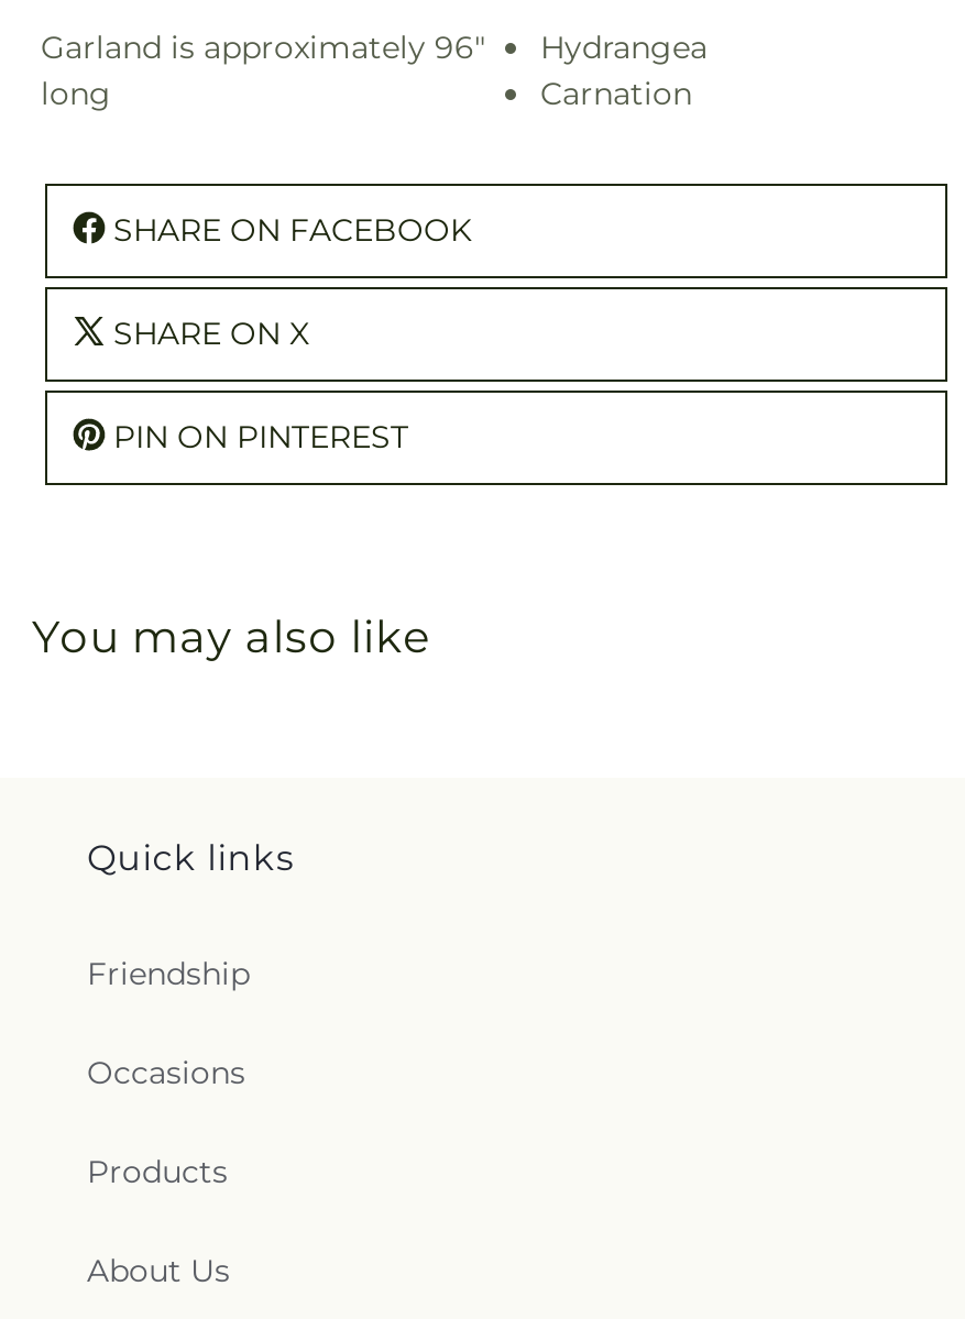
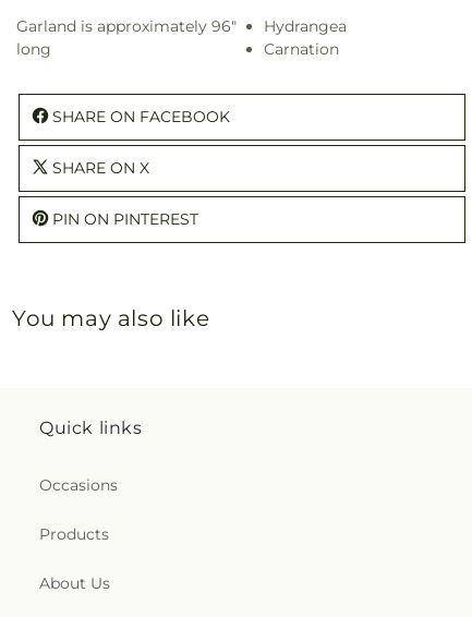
- Friendship
